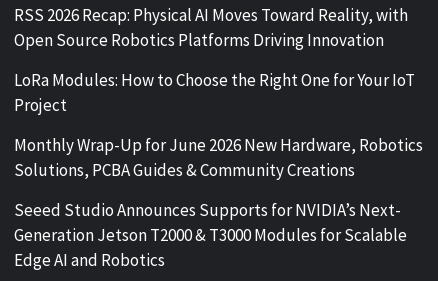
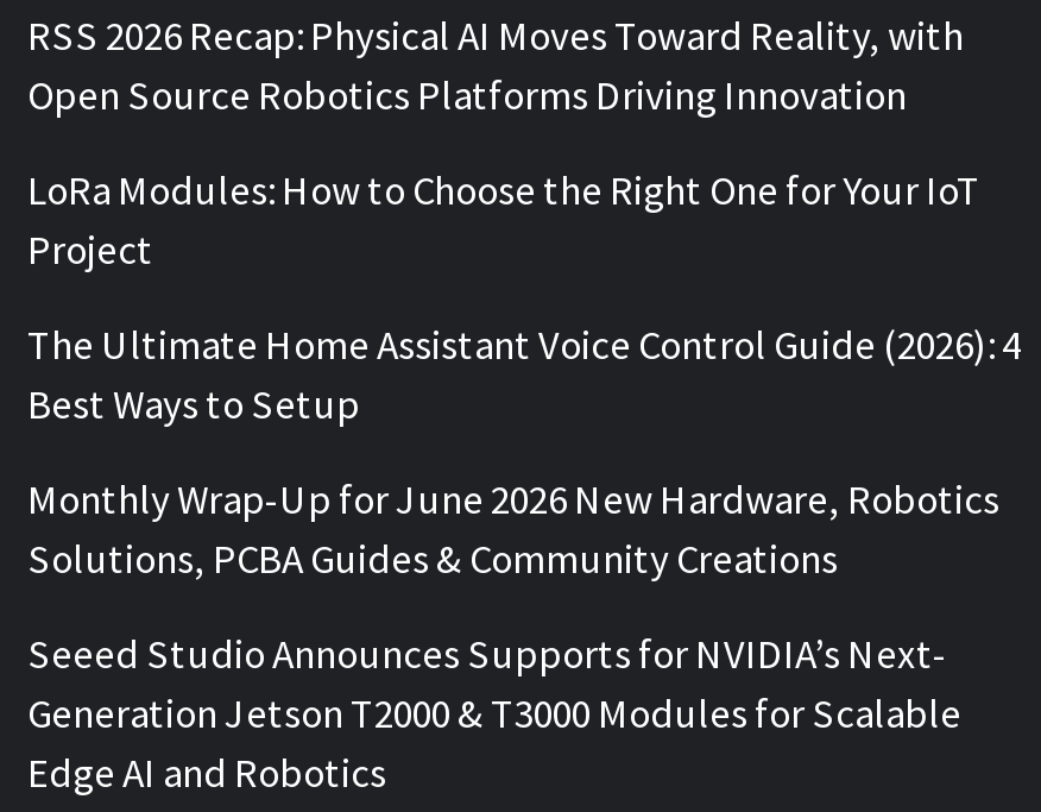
+ The Ultimate Home Assistant Voice Control Guide (2026): 4
+ Best Ways to Setup
